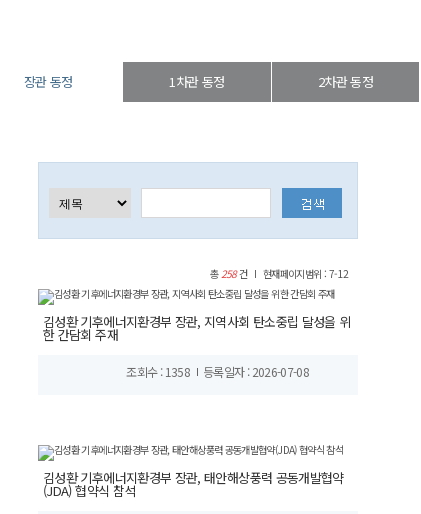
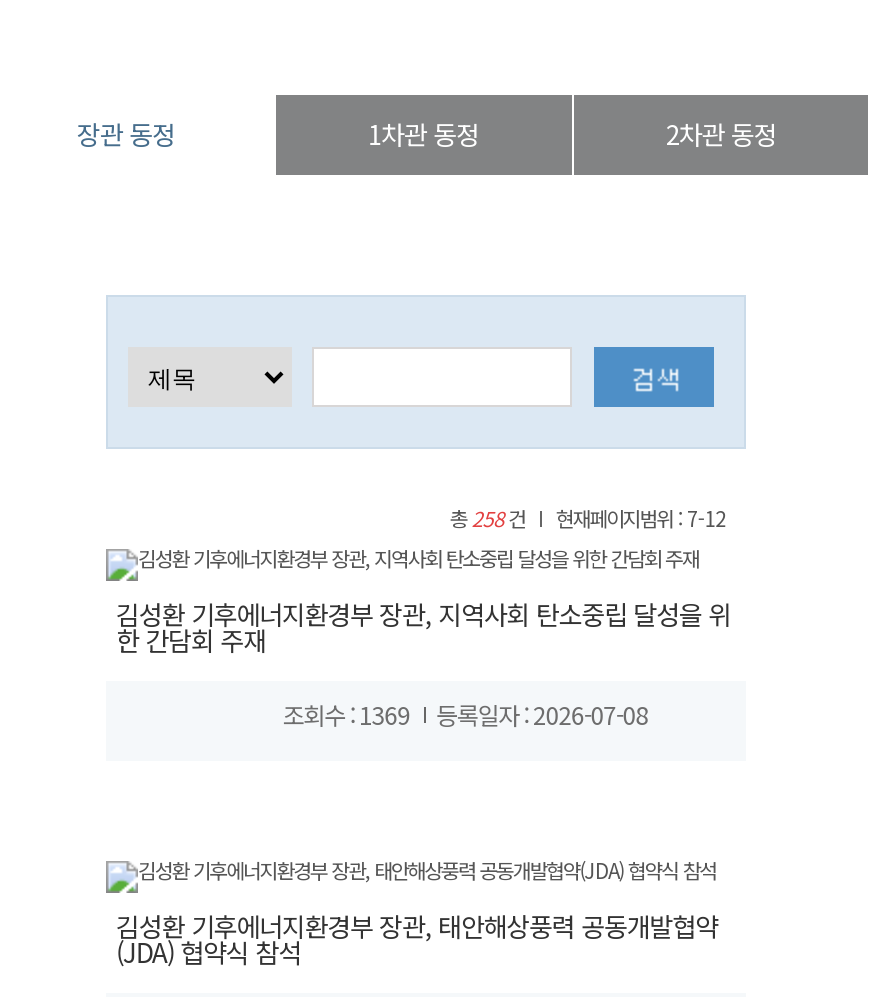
- 조회수 : 1358 등록일자 : 2026-07-08
+ 조회수 : 1369 등록일자 : 2026-07-08
